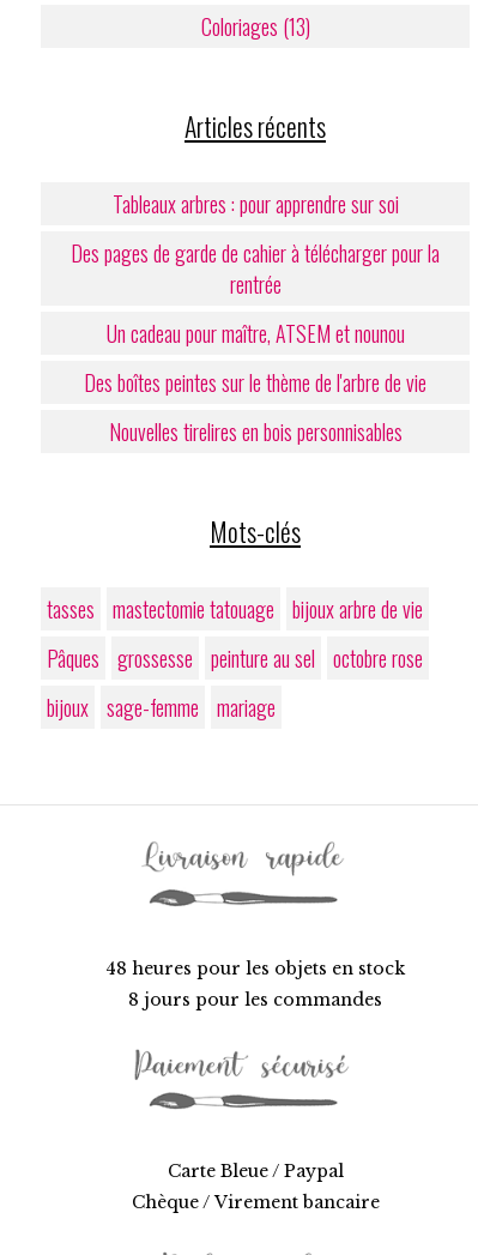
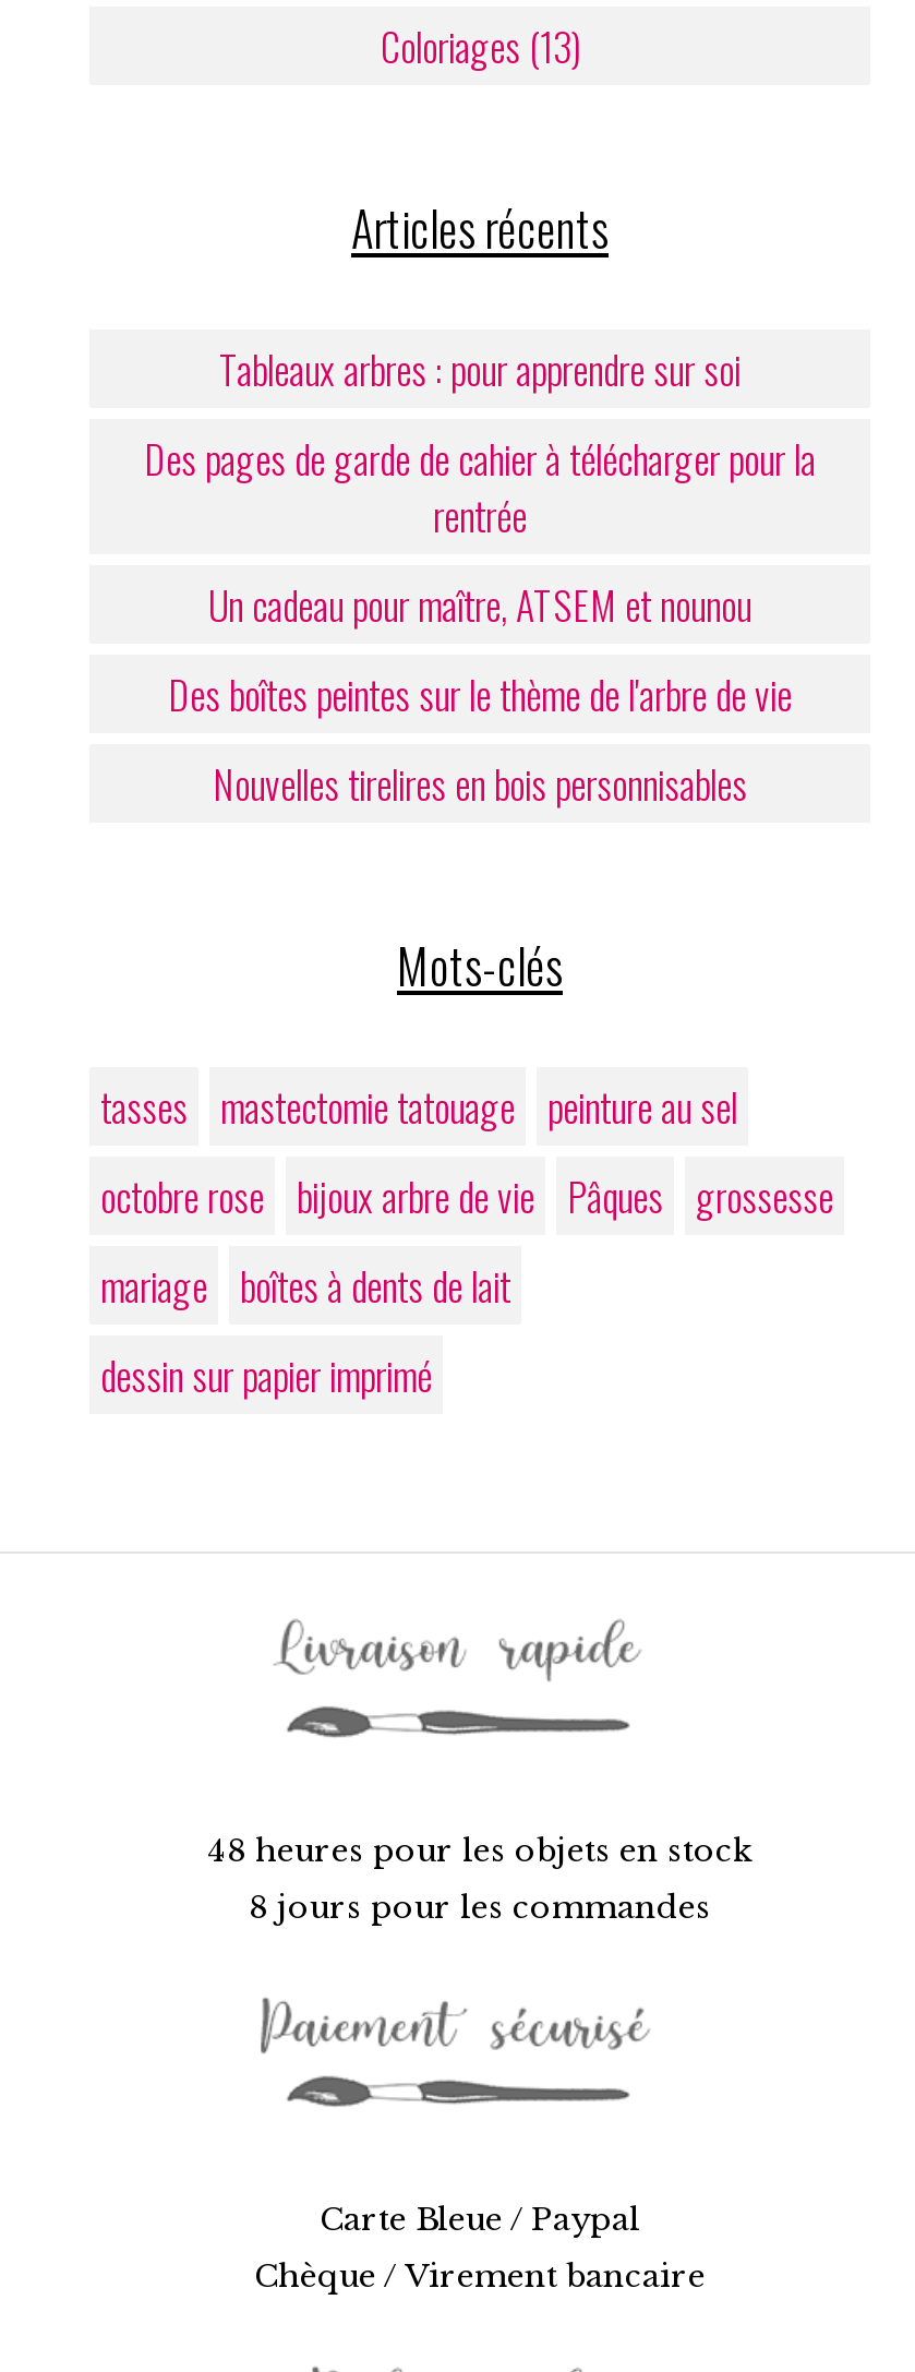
- tasses mastectomie tatouage bijoux arbre de vie
- Pâques grossesse peinture au sel octobre rose
- bijoux sage-femme mariage
+ tasses mastectomie tatouage peinture au sel
+ octobre rose bijoux arbre de vie Pâques grossesse
+ mariage boîtes à dents de lait
+ dessin sur papier imprimé
